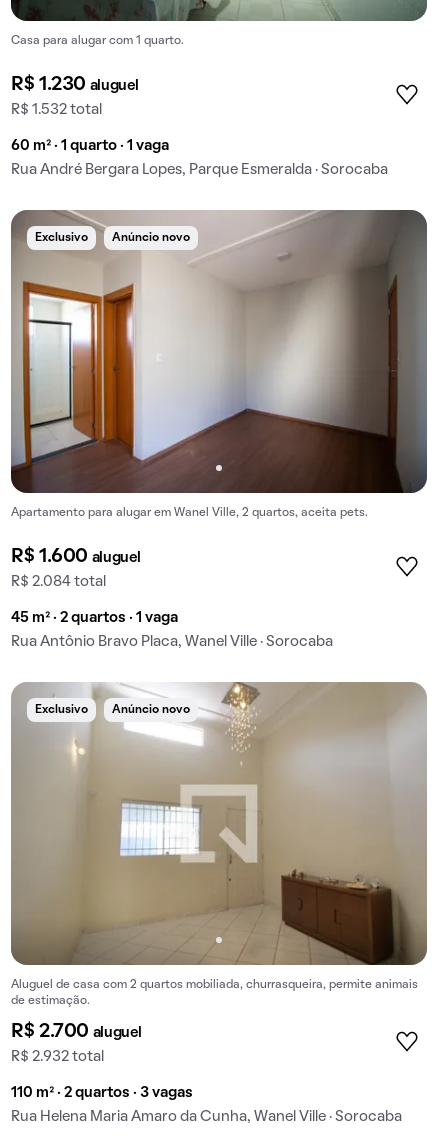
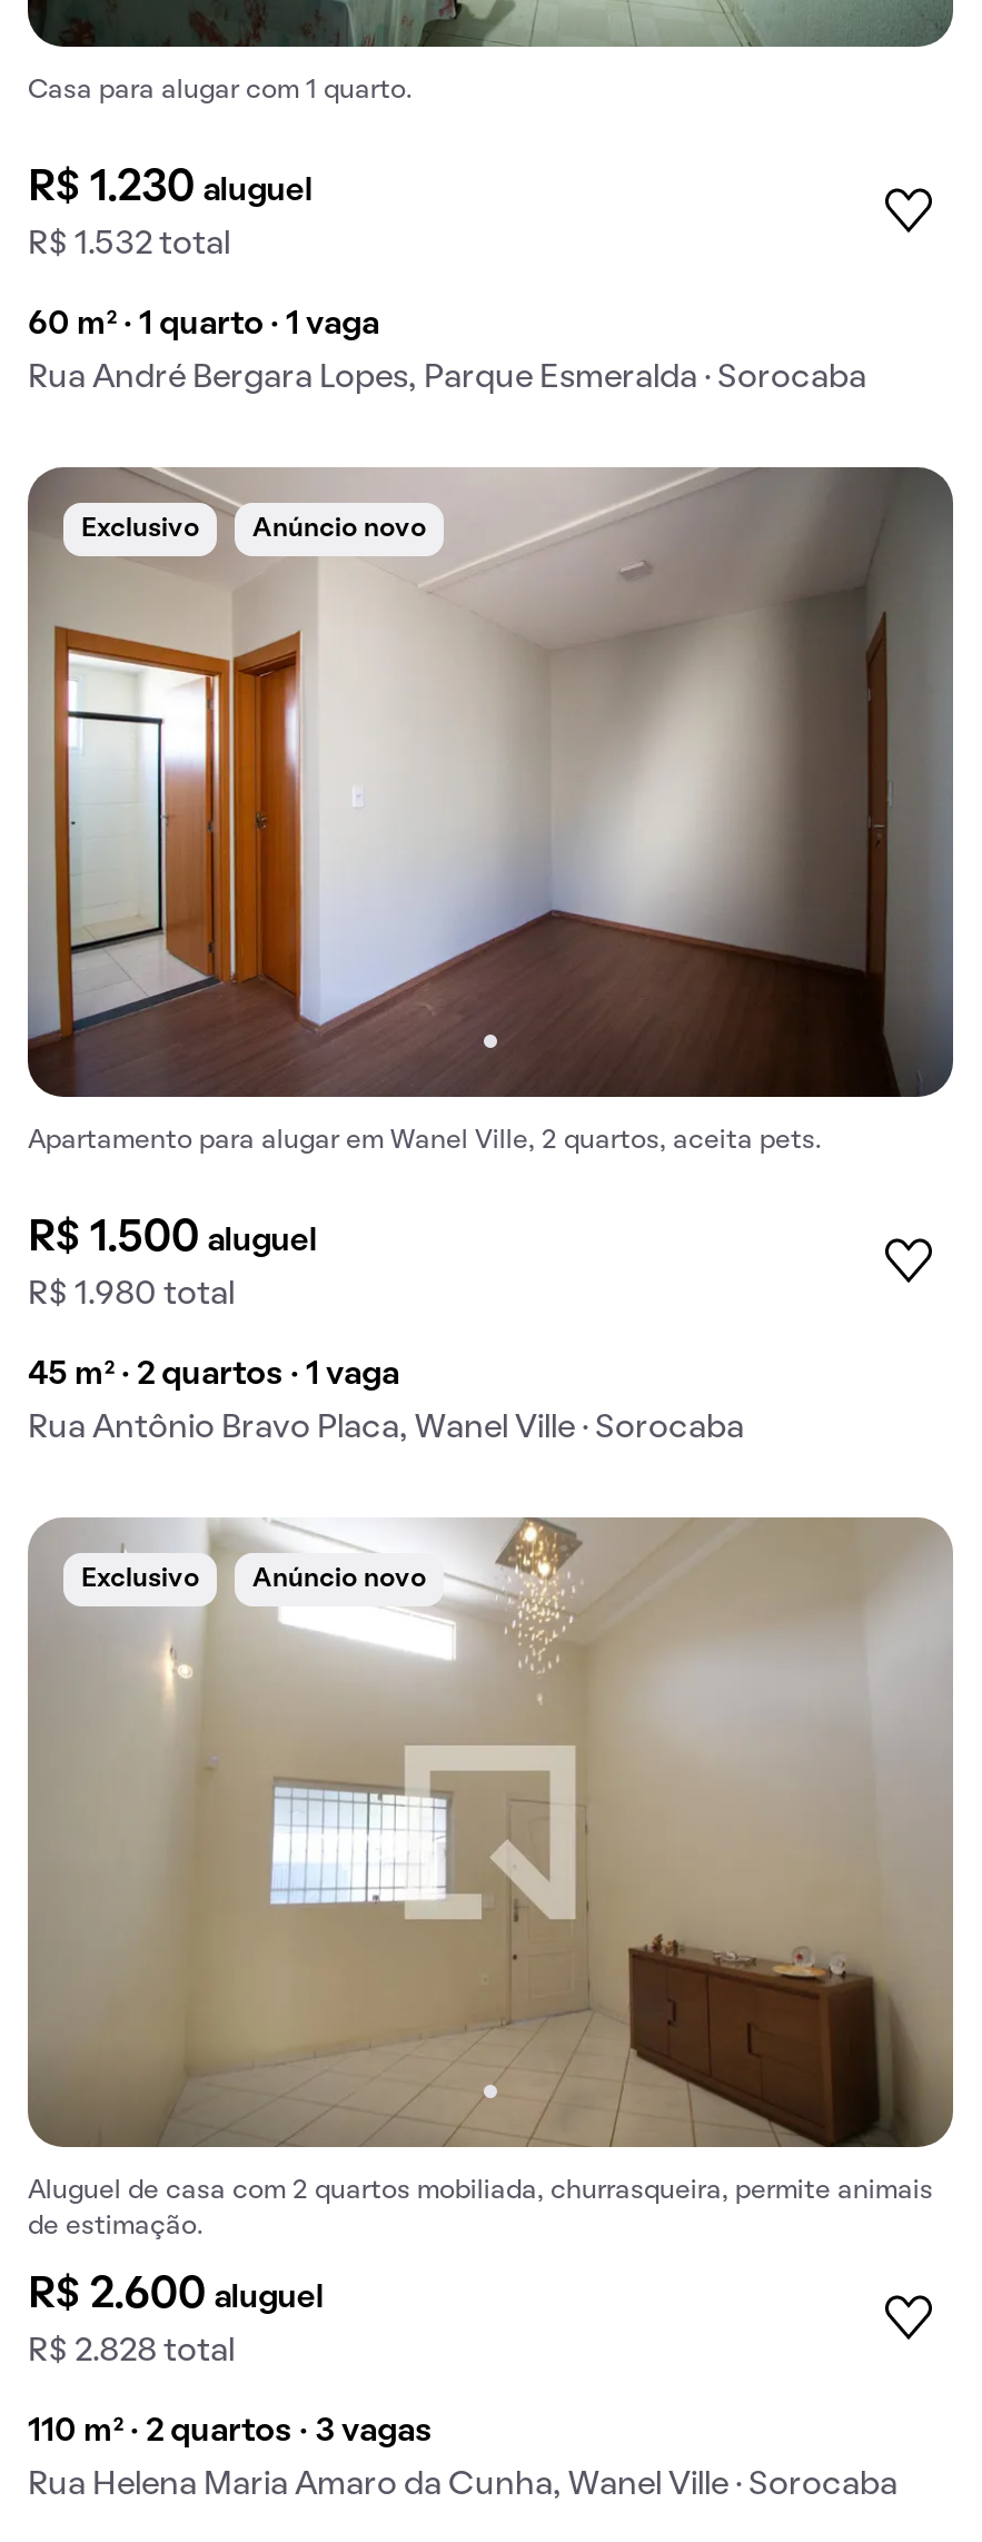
- R$ 1.600 aluguel
+ R$ 1.500 aluguel

- R$ 2.084 total
+ R$ 1.980 total

- R$ 2.700 aluguel
+ R$ 2.600 aluguel

- R$ 2.932 total
+ R$ 2.828 total
